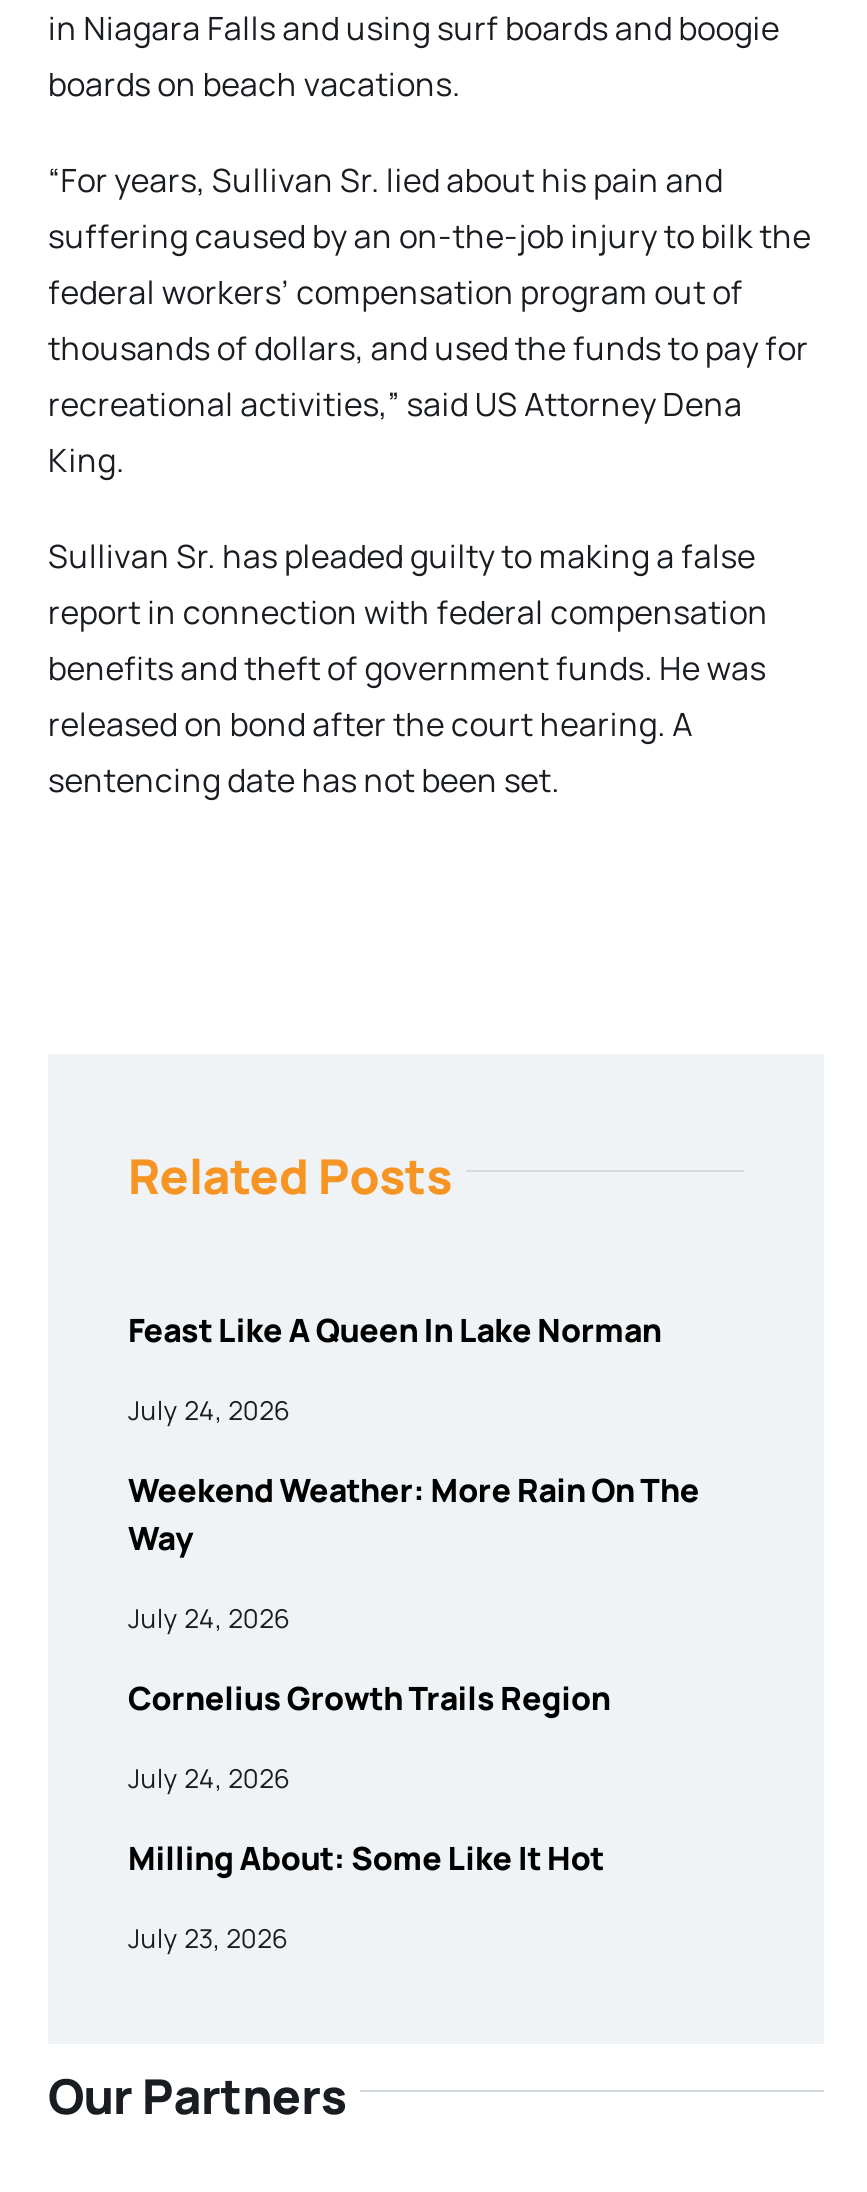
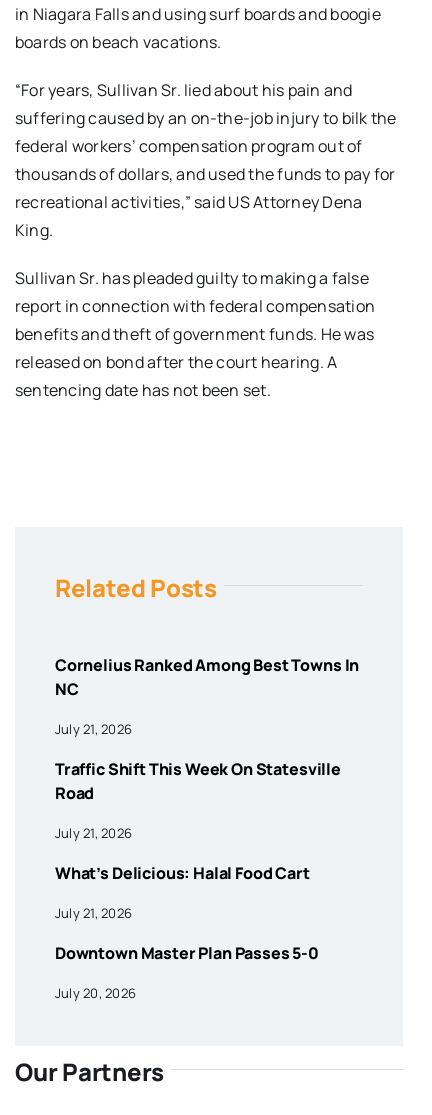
- Feast Like A Queen In Lake Norman
+ Cornelius Ranked Among Best Towns In
+ NC

- July 24, 2026
+ July 21, 2026

- Weekend Weather: More Rain On The
- Way
+ Traffic Shift This Week On Statesville
+ Road

- July 24, 2026
+ July 21, 2026

- Cornelius Growth Trails Region
+ What’s Delicious: Halal Food Cart

- July 24, 2026
+ July 21, 2026

- Milling About: Some Like It Hot
+ Downtown Master Plan Passes 5-0

- July 23, 2026
+ July 20, 2026
